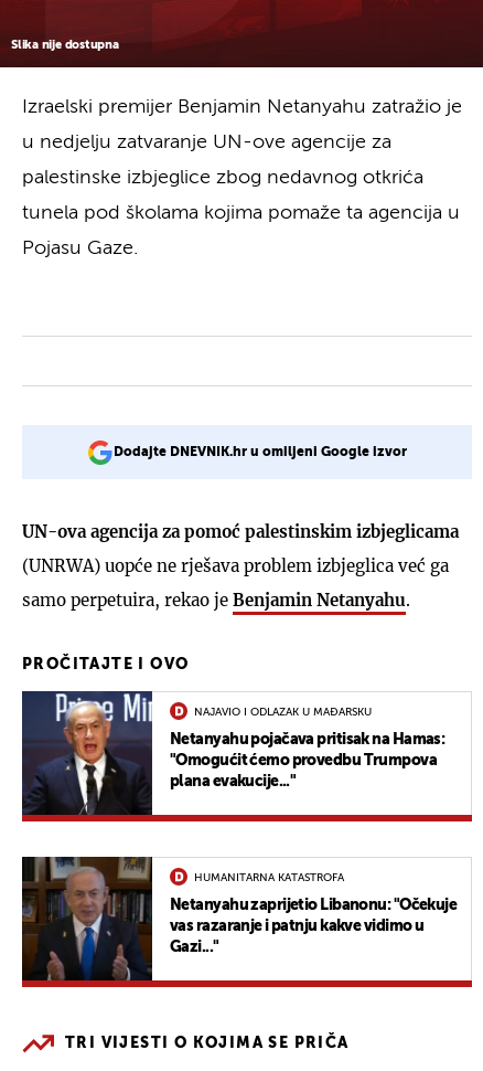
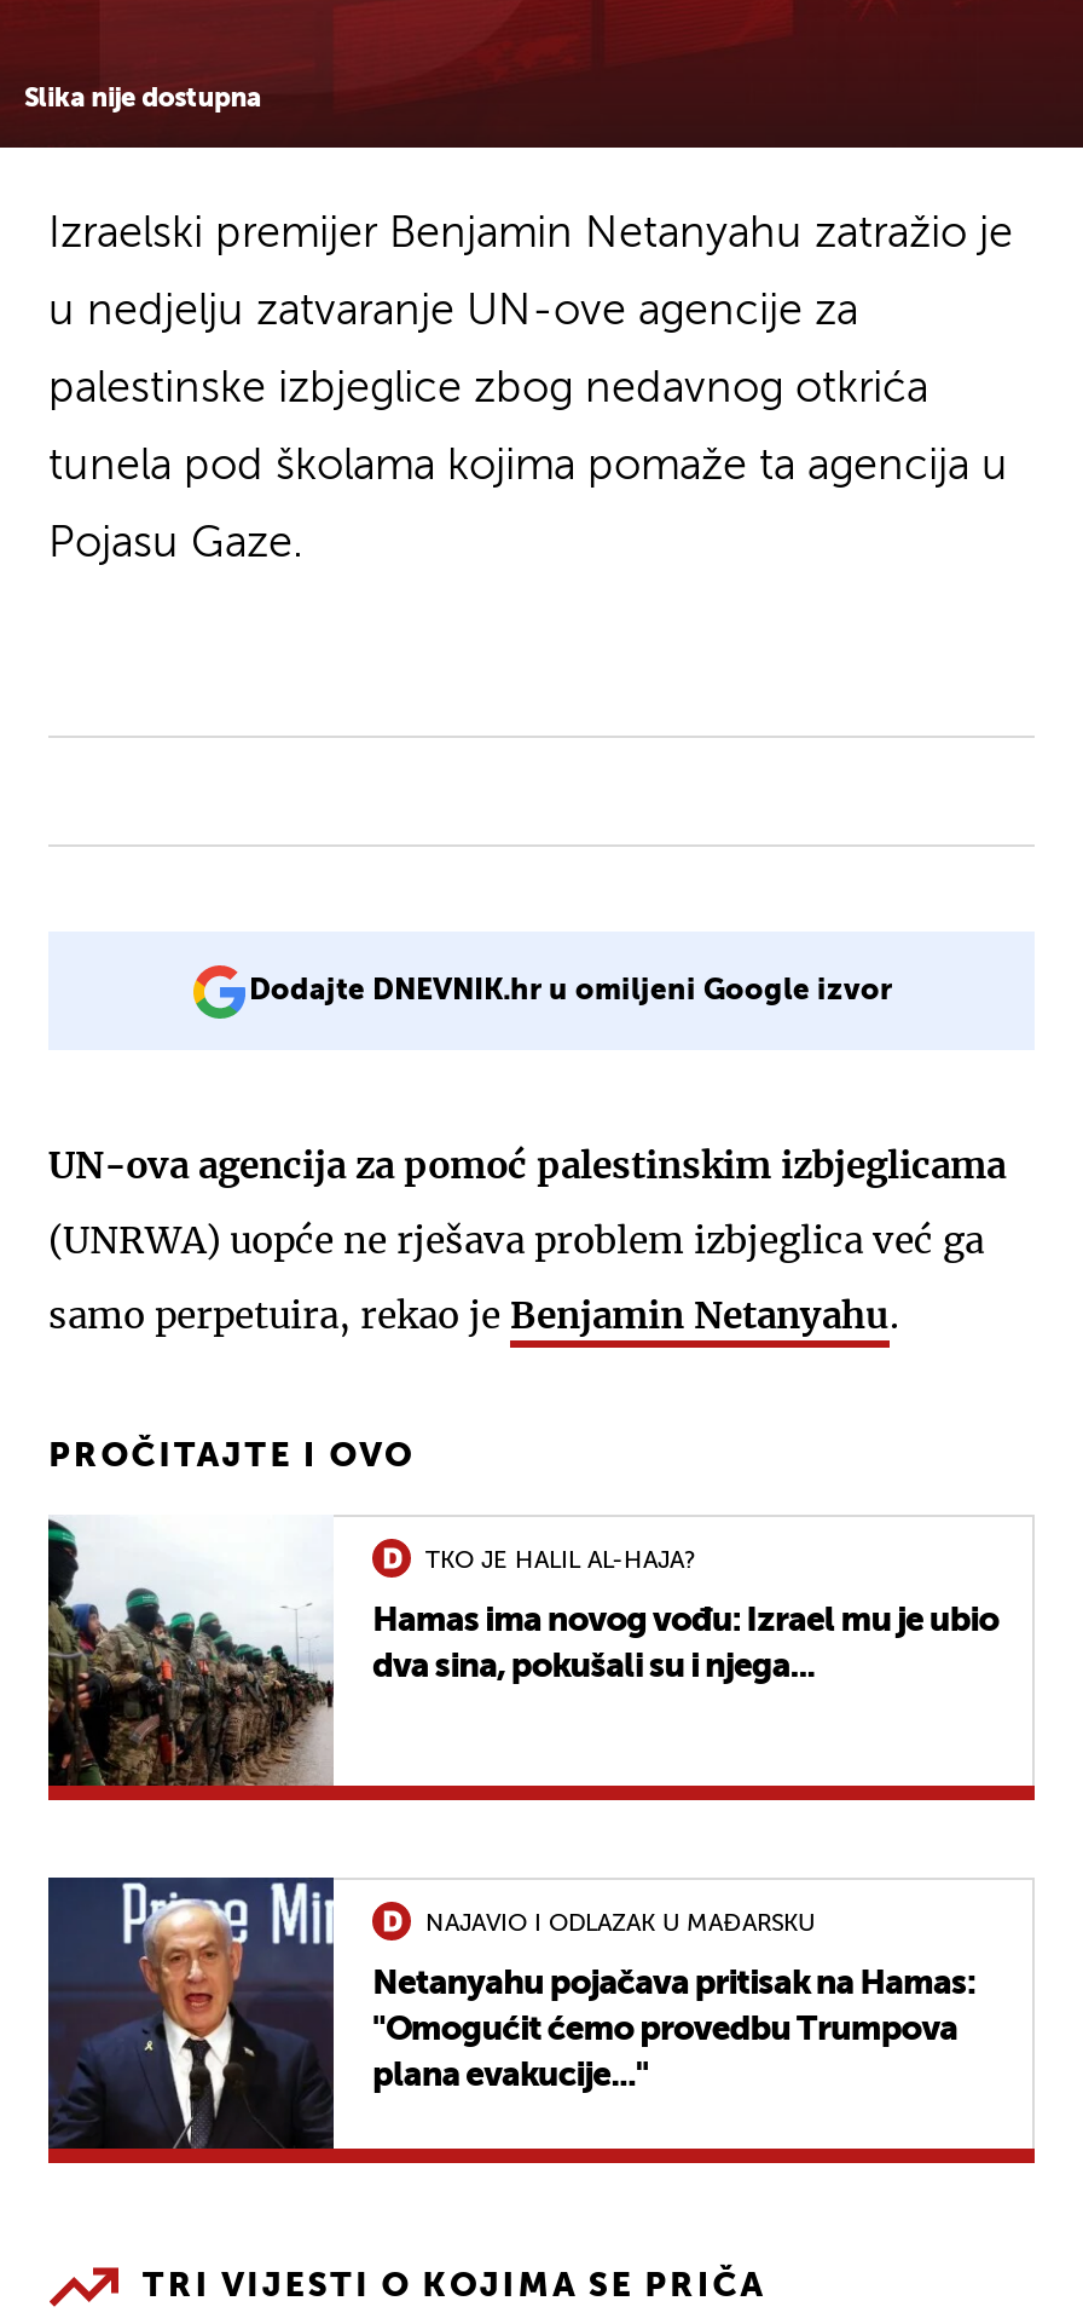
+ [image]
+ TKO JE HALIL AL-HAJA?
+ Hamas ima novog vođu: Izrael mu je ubio
+ dva sina, pokušali su i njega...

moved down: [image] | NAJAVIO I ODLAZAK U MAĐARSKU | Netanyahu pojačava pritisak na Hamas: | "Omogućit ćemo provedbu Trumpova | plana evakucije..."

- [image]
- HUMANITARNA KATASTROFA
- Netanyahu zaprijetio Libanonu: "Očekuje
- vas razaranje i patnju kakve vidimo u
- Gazi..."
